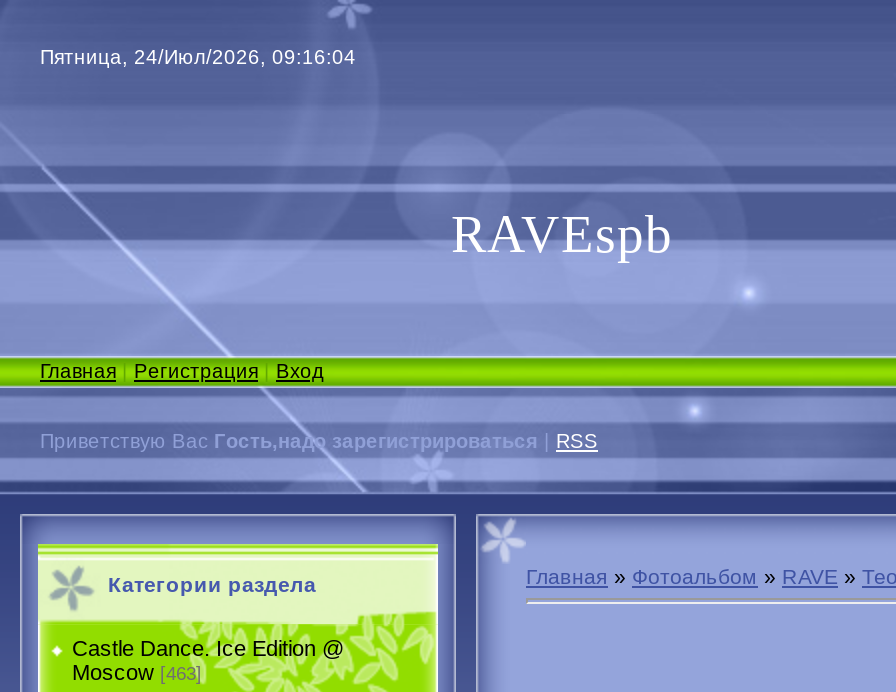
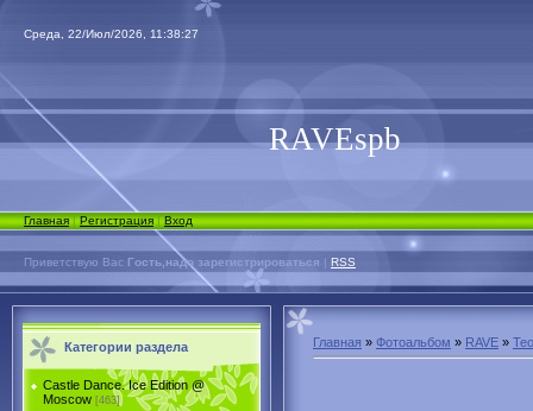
- Пятница, 24/Июл/2026, 09:16:04
+ Среда, 22/Июл/2026, 11:38:27
